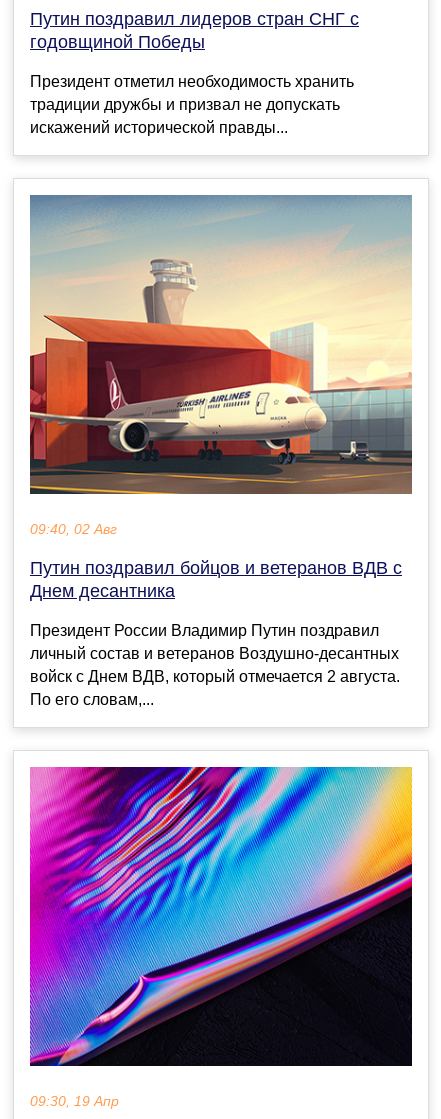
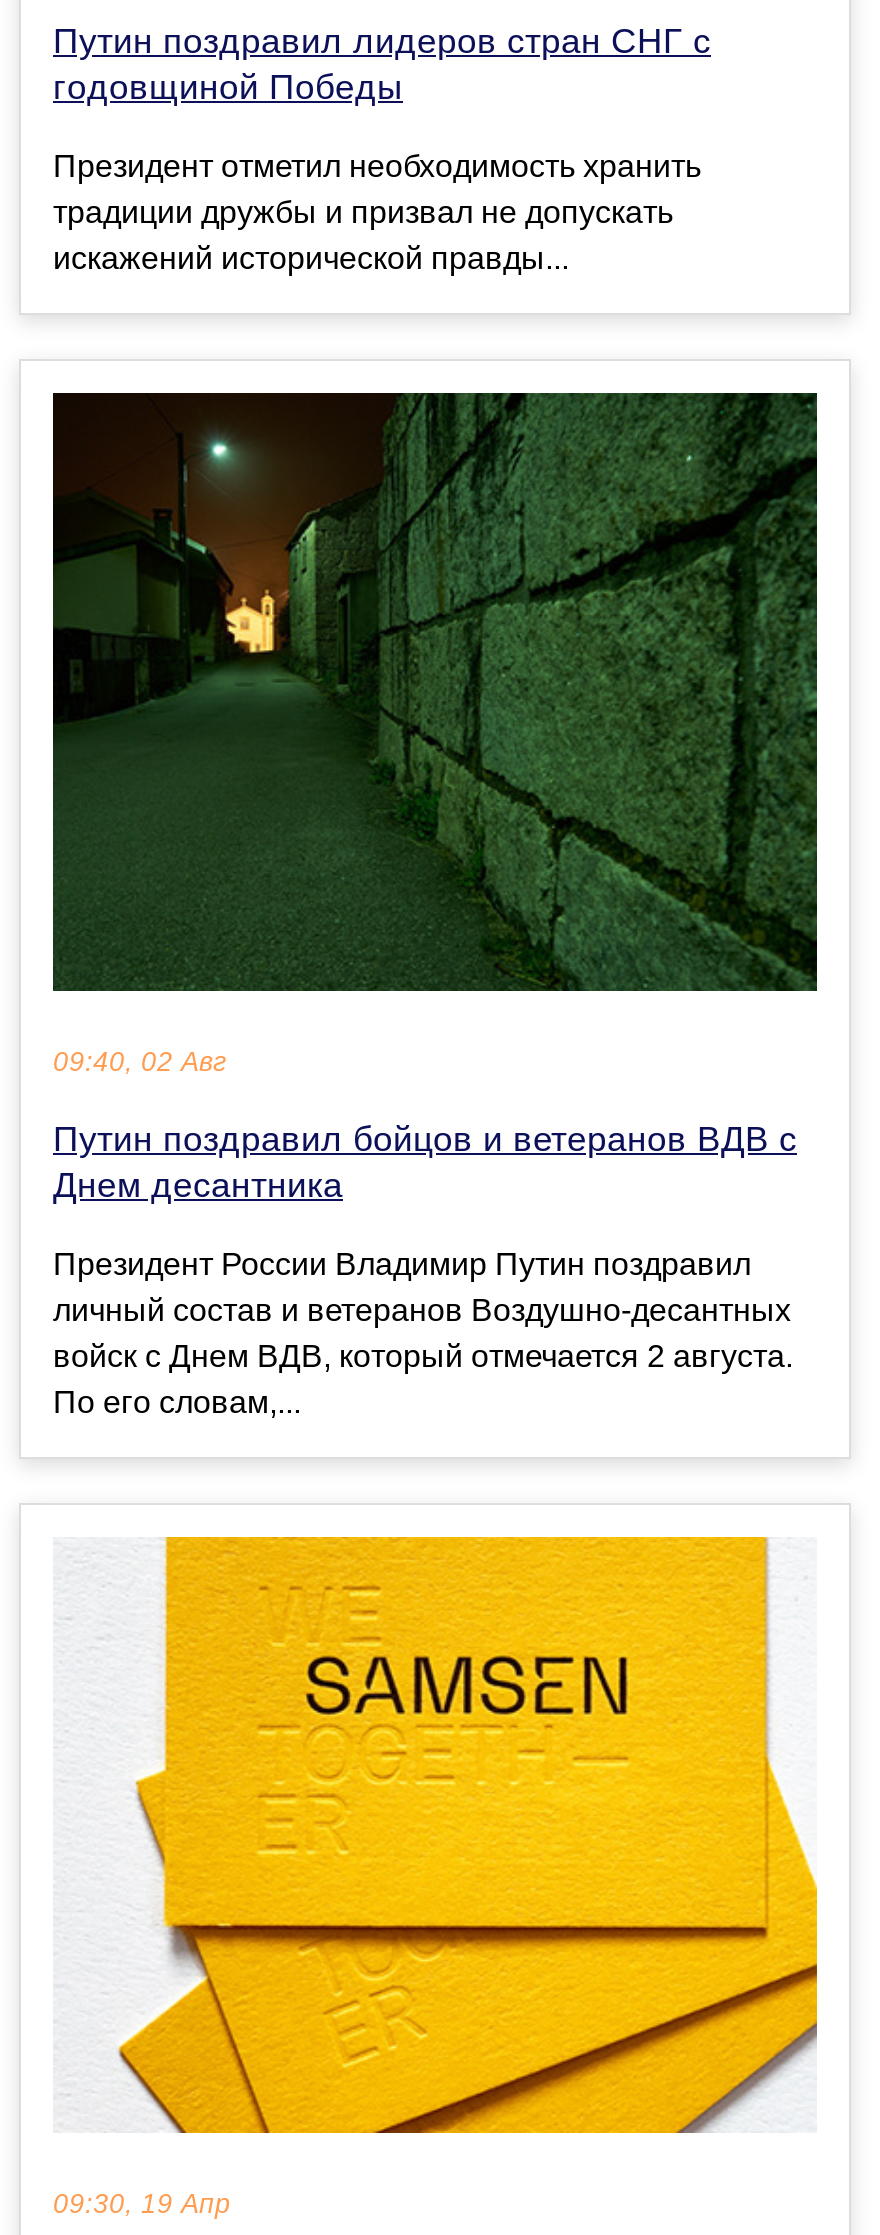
- [image]
+ [image]

- [image]
+ [image]
